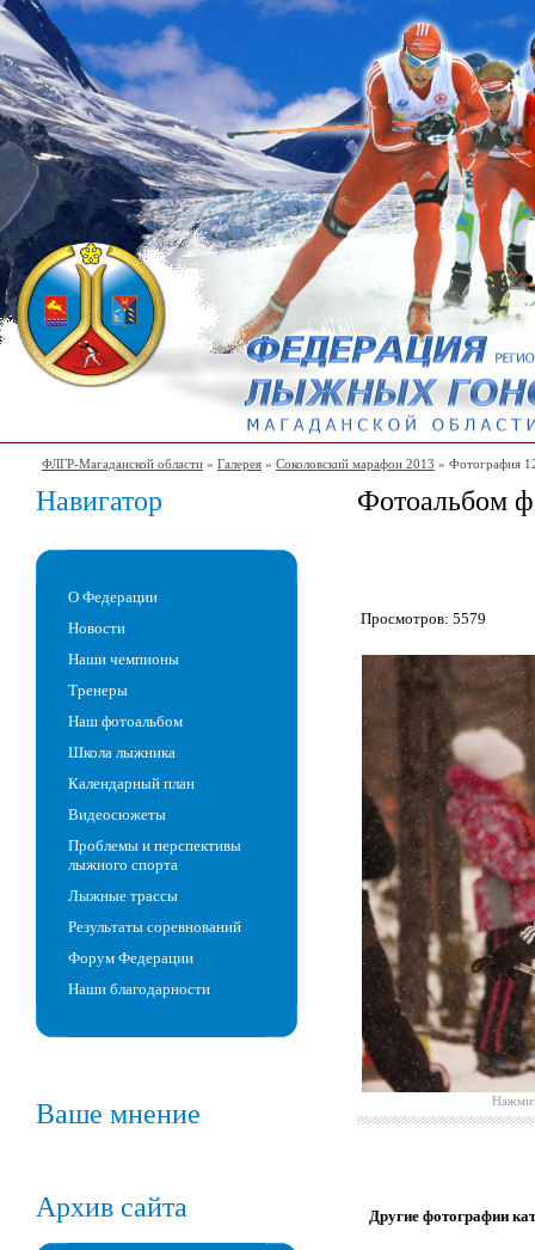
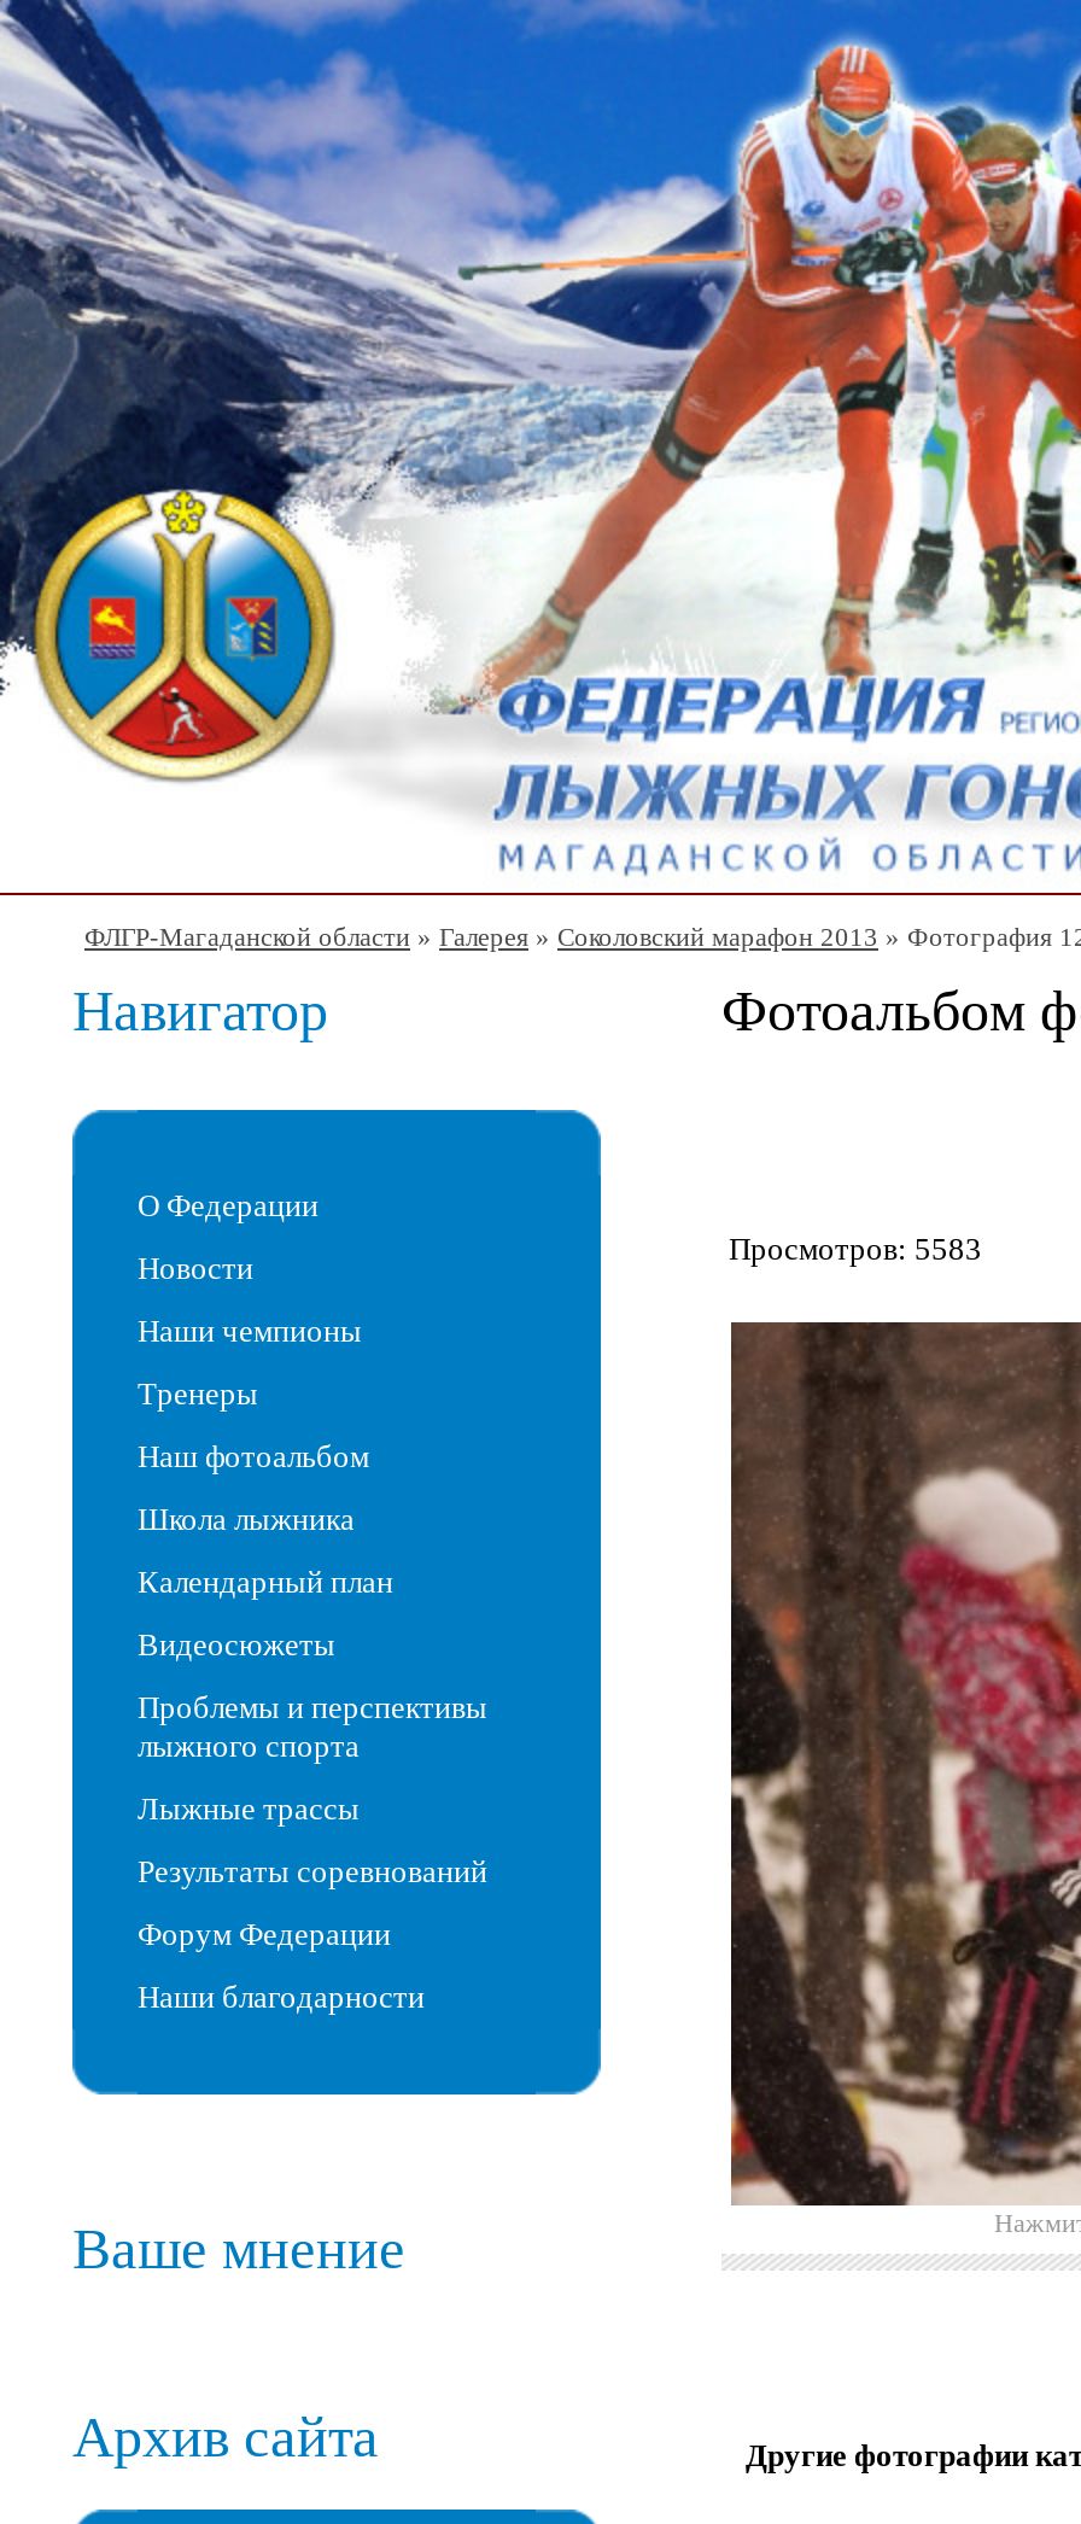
- Просмотров: 5579
+ Просмотров: 5583
